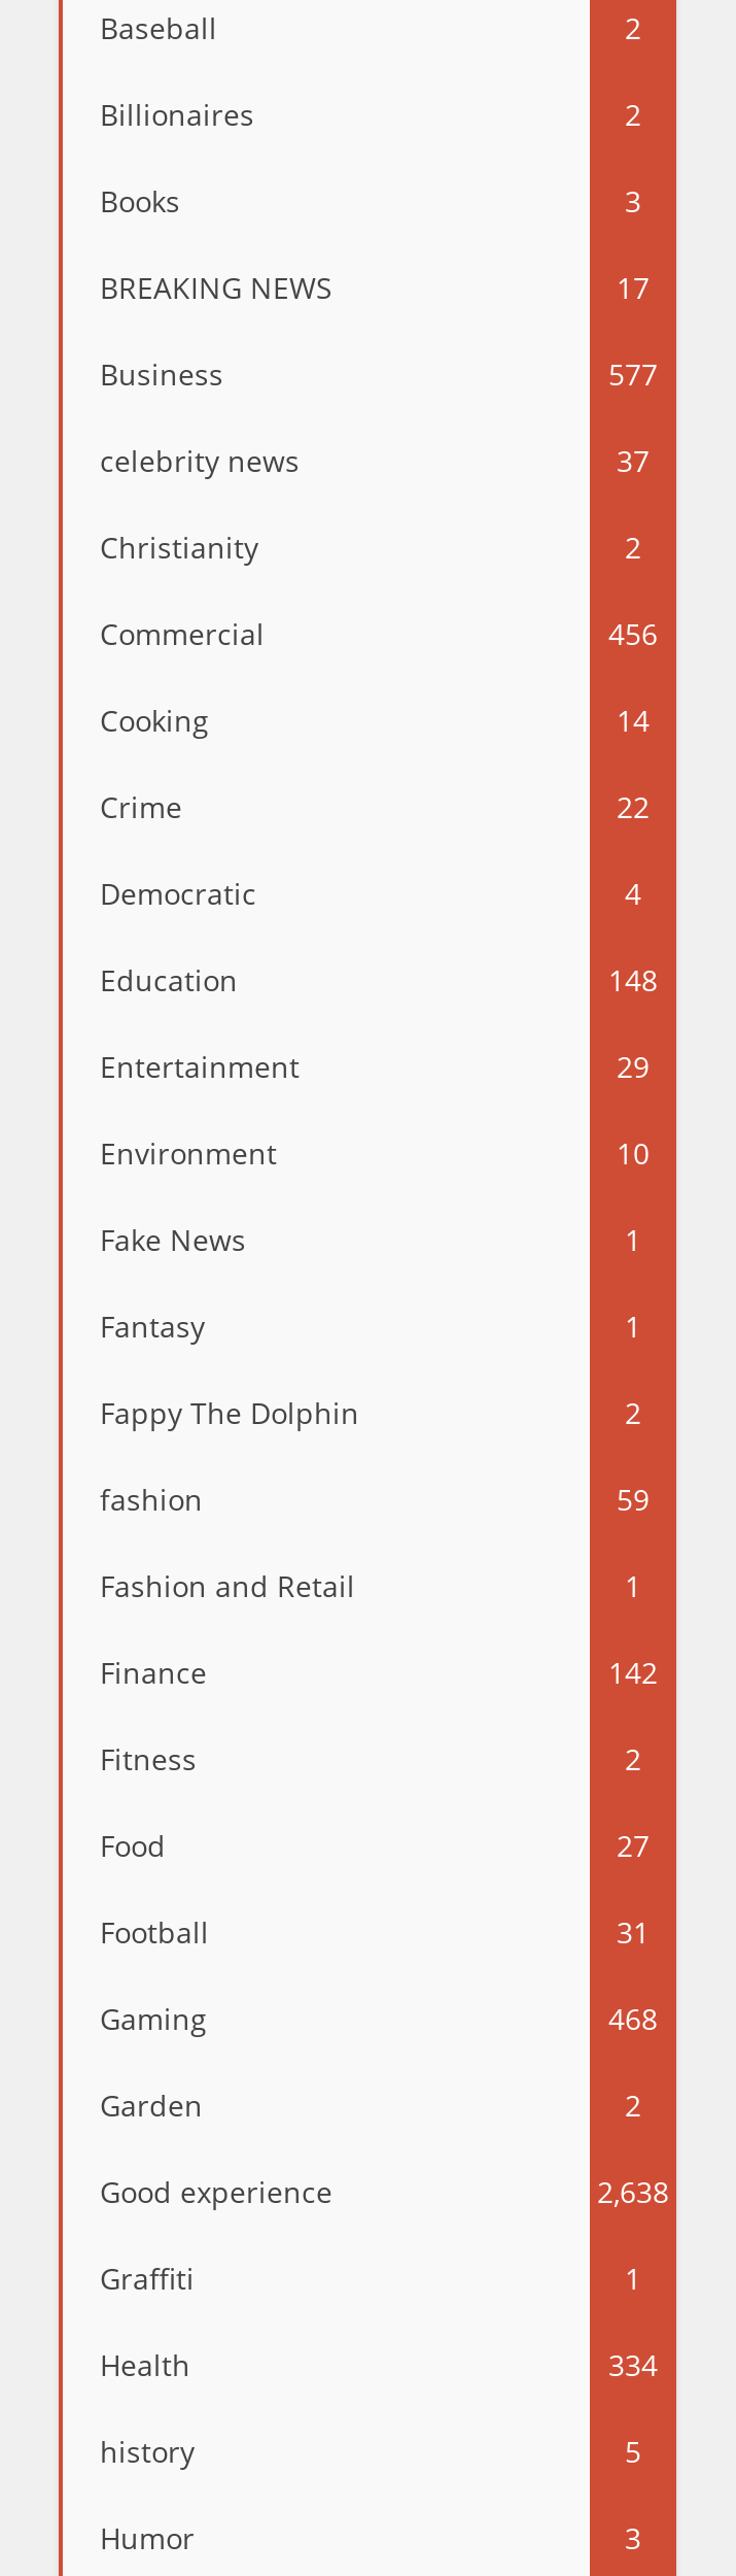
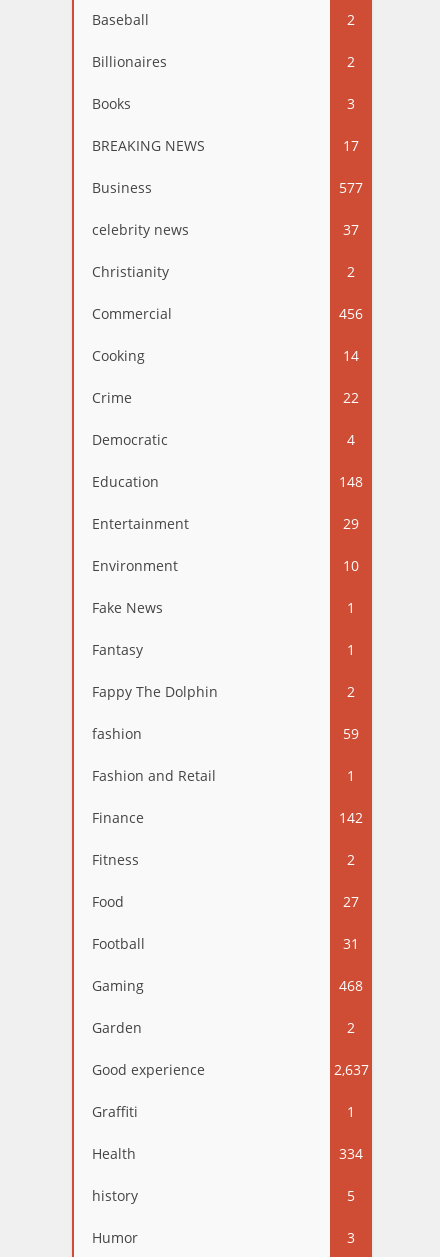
- 2,638
+ 2,637
